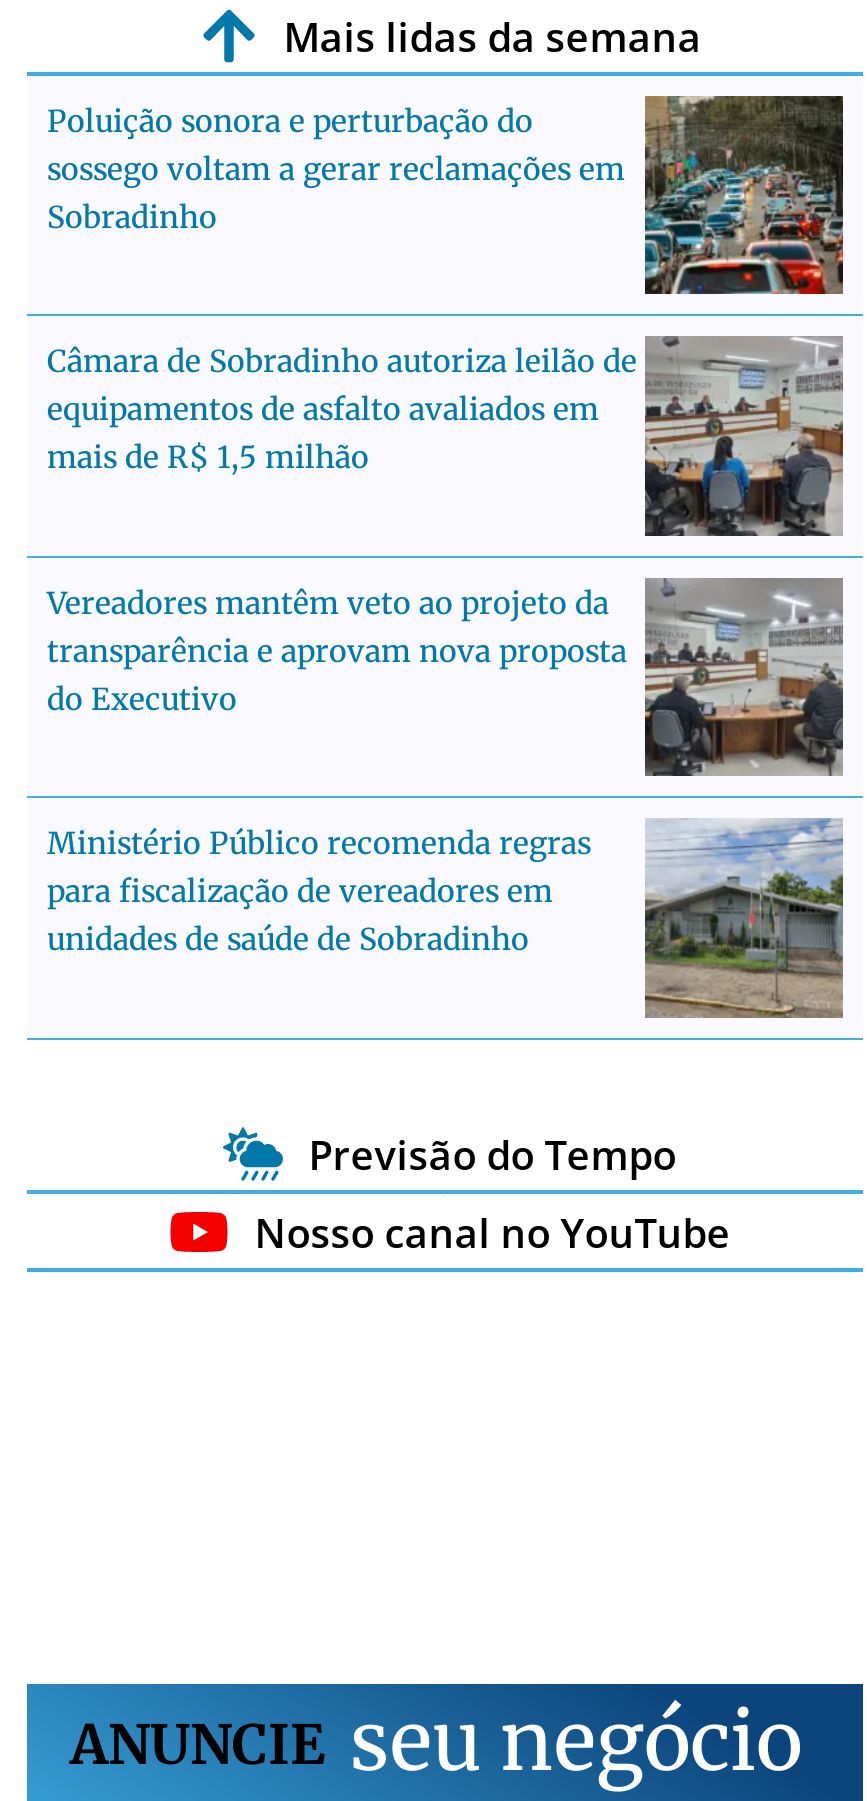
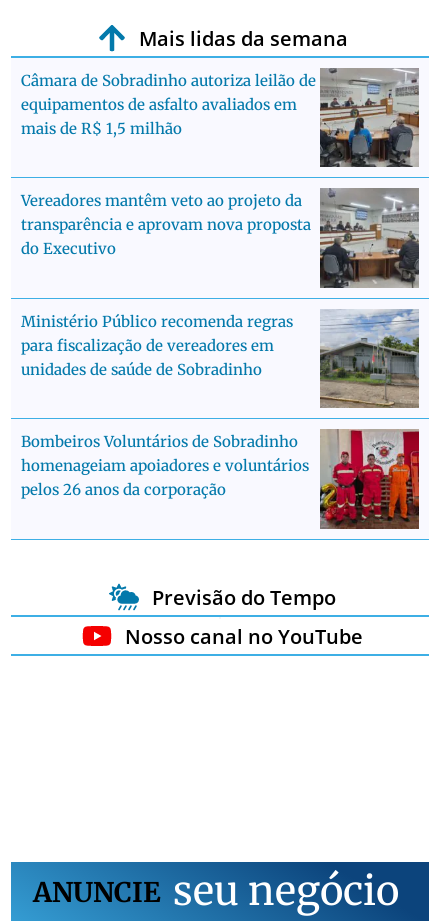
- [image]
- Poluição sonora e perturbação do
- sossego voltam a gerar reclamações em
- Sobradinho

moved up: [image] | Câmara de Sobradinho autoriza leilão de | equipamentos de asfalto avaliados em | ... | para fiscalização de vereadores em | unidades de saúde de Sobradinho

+ [image]
+ Bombeiros Voluntários de Sobradinho
+ homenageiam apoiadores e voluntários
+ pelos 26 anos da corporação
